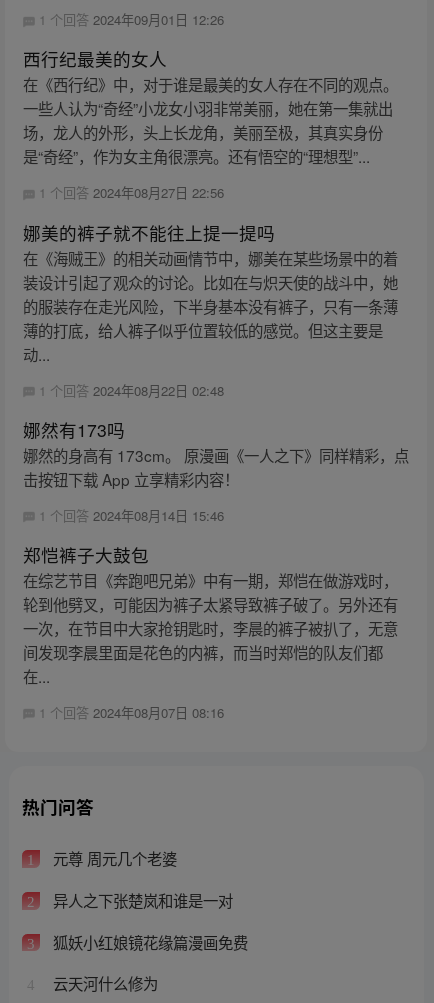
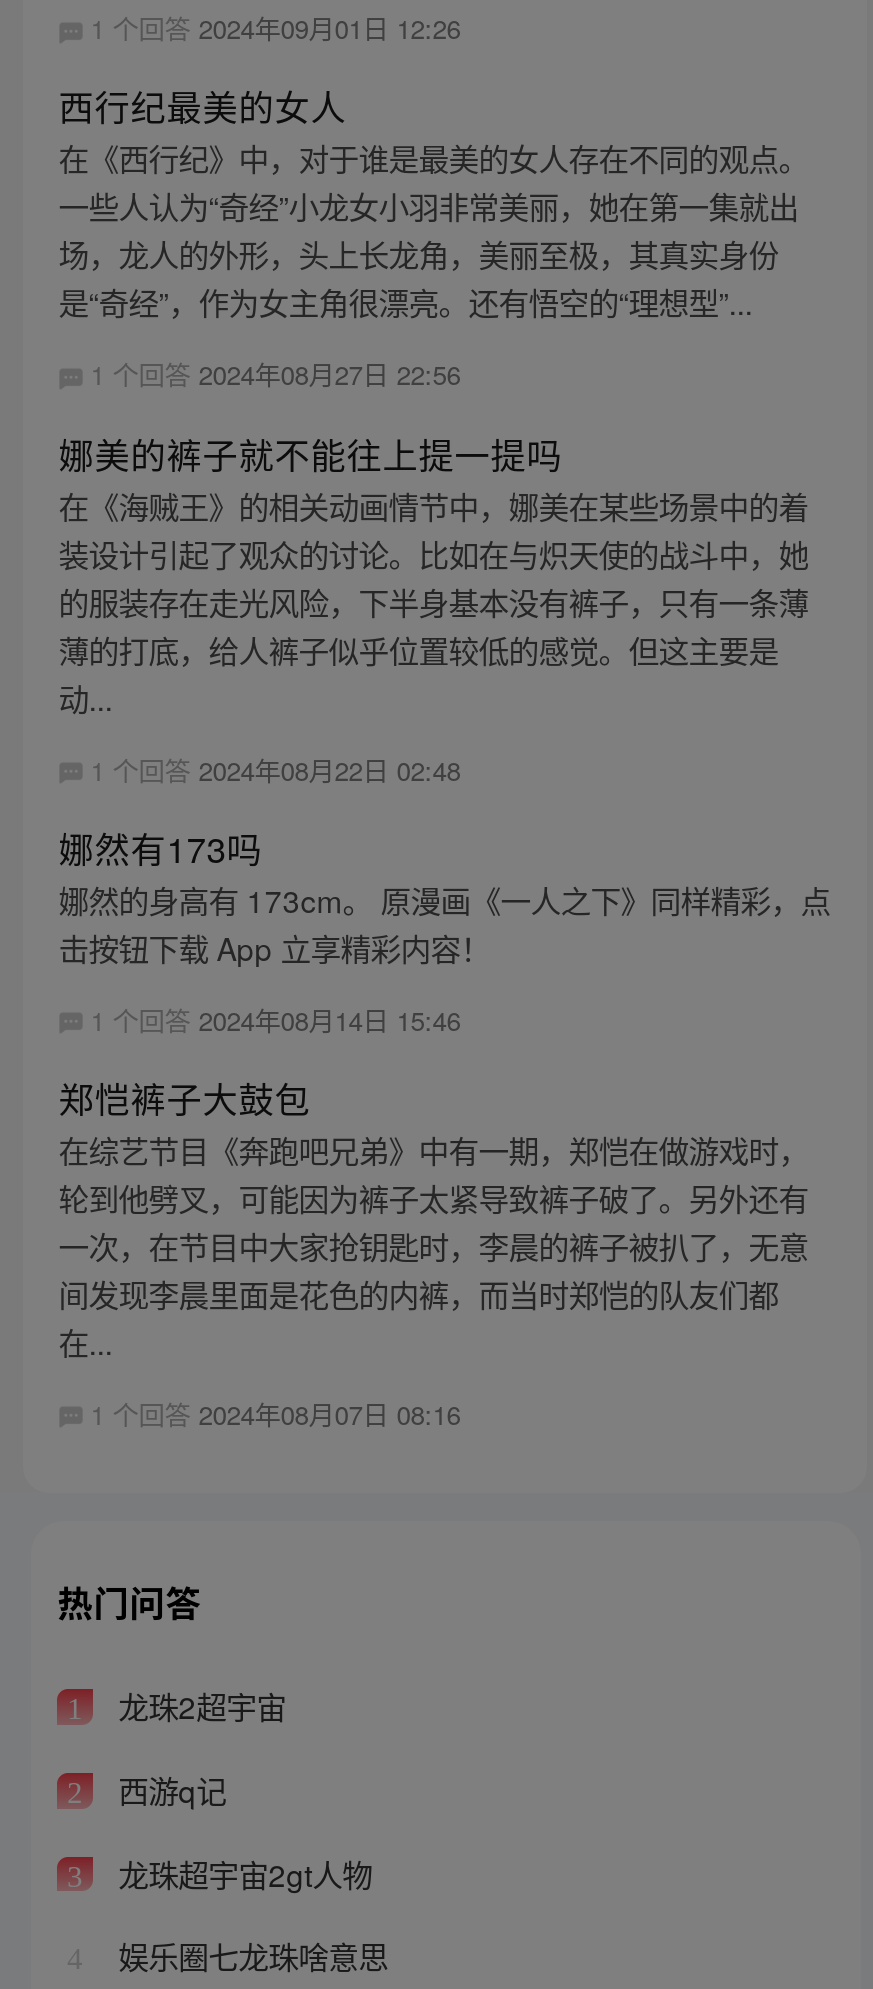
- 元尊 周元几个老婆
+ 龙珠2超宇宙

- 异人之下张楚岚和谁是一对
+ 西游q记

- 狐妖小红娘镜花缘篇漫画免费
+ 龙珠超宇宙2gt人物

- 云天河什么修为
+ 娱乐圈七龙珠啥意思
